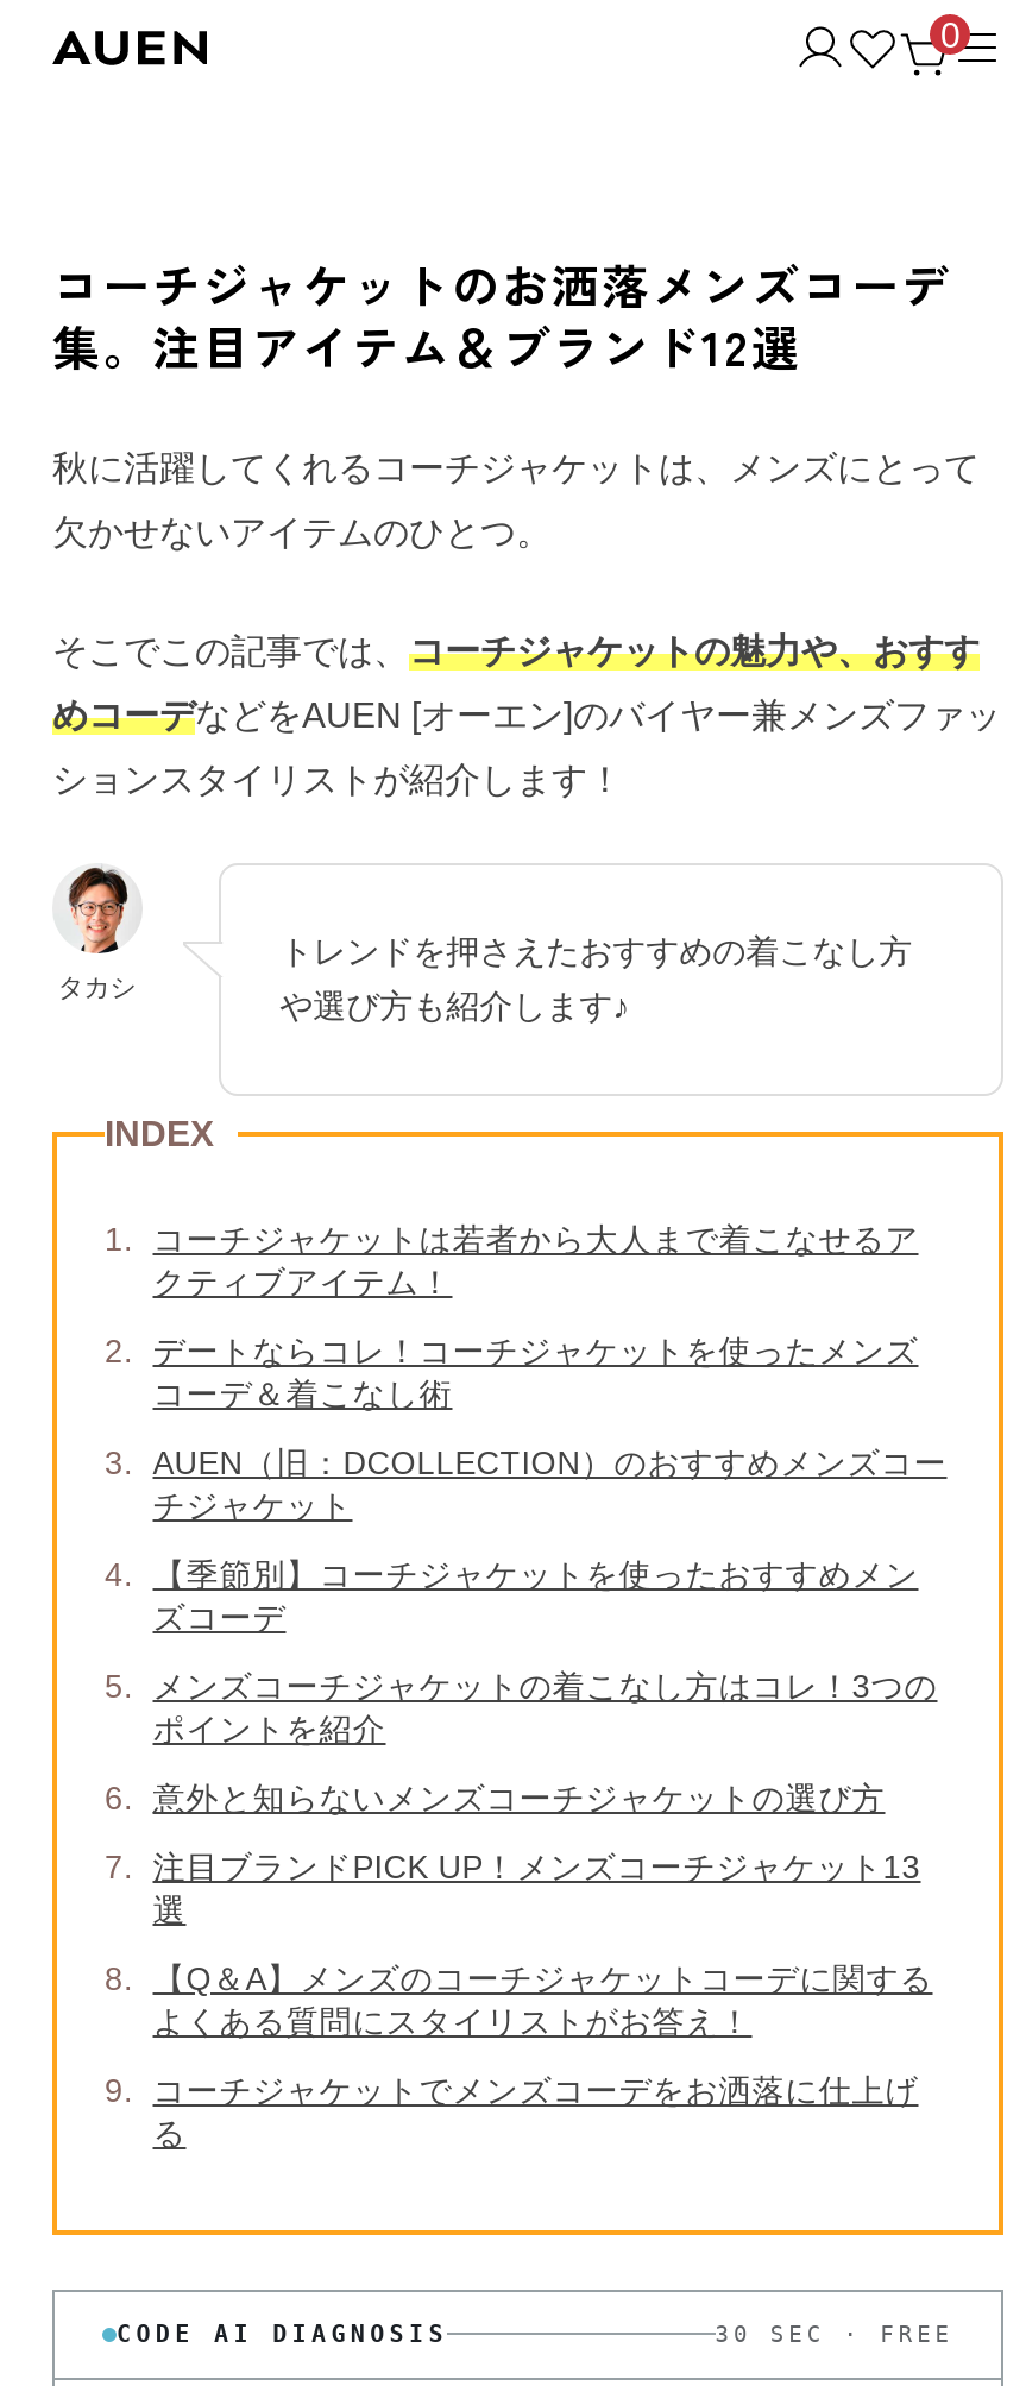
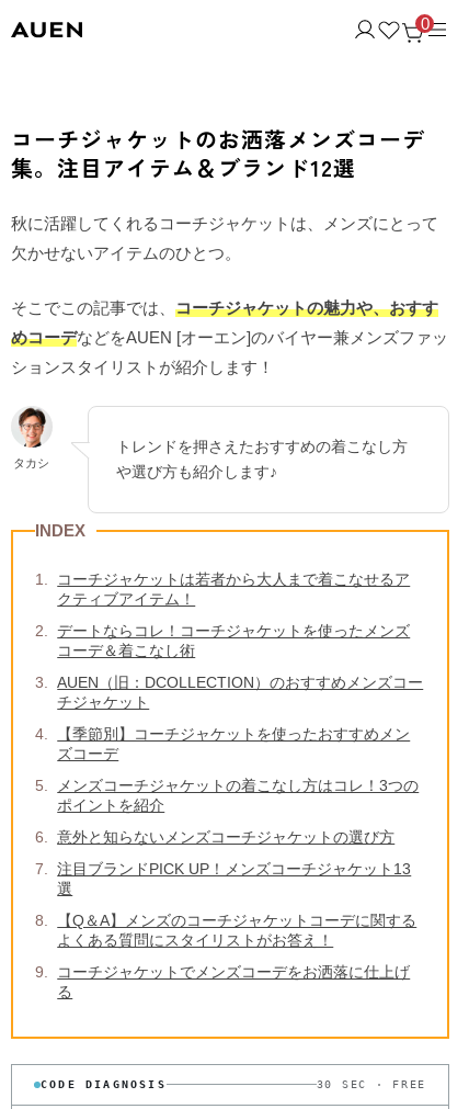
- CODE AI DIAGNOSIS
+ CODE DIAGNOSIS
